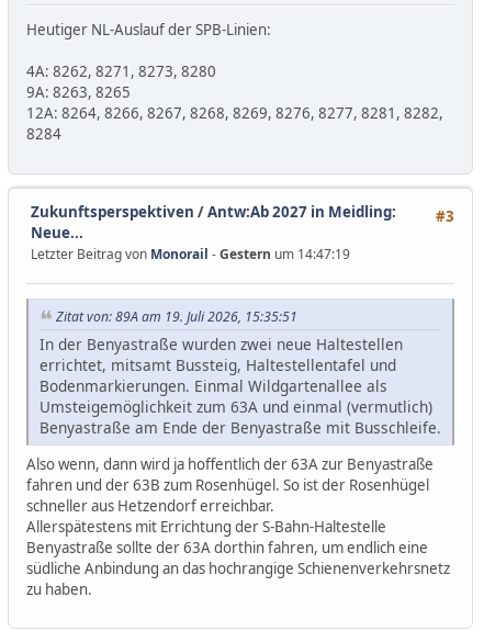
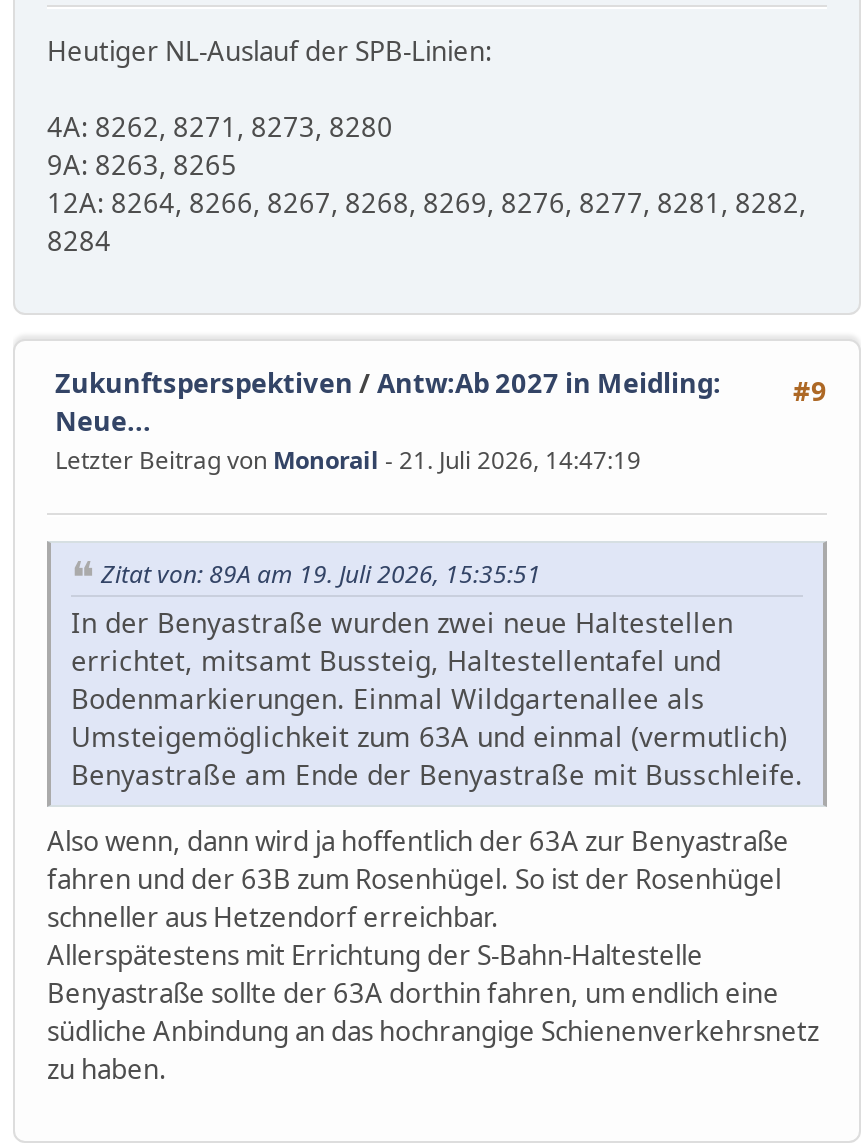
- Zukunftsperspektiven / Antw:Ab 2027 in Meidling: #3
+ Zukunftsperspektiven / Antw:Ab 2027 in Meidling: #9

- Letzter Beitrag von Monorail - Gestern um 14:47:19
+ Letzter Beitrag von Monorail - 21. Juli 2026, 14:47:19
